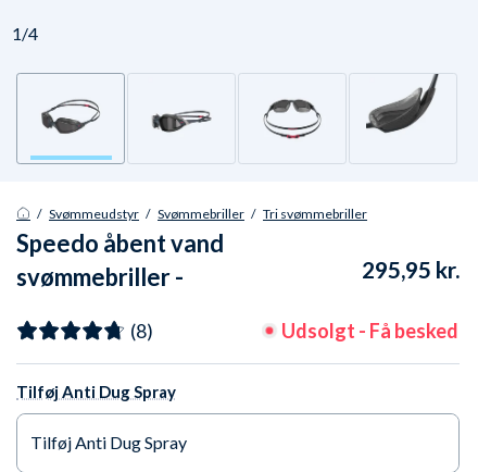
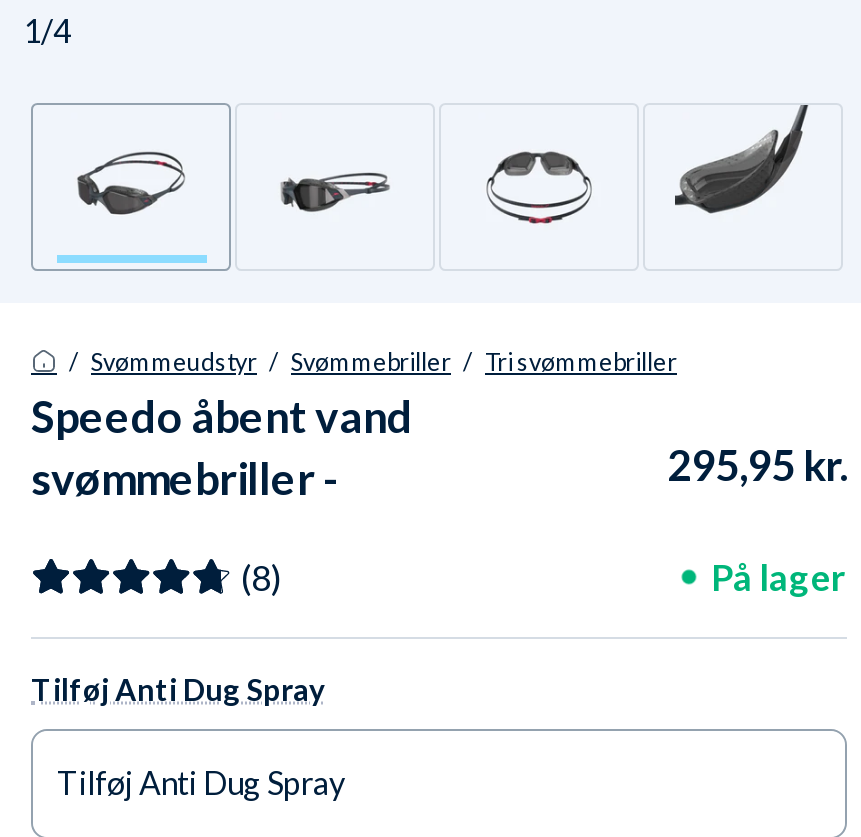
- Udsolgt - Få besked
+ På lager
